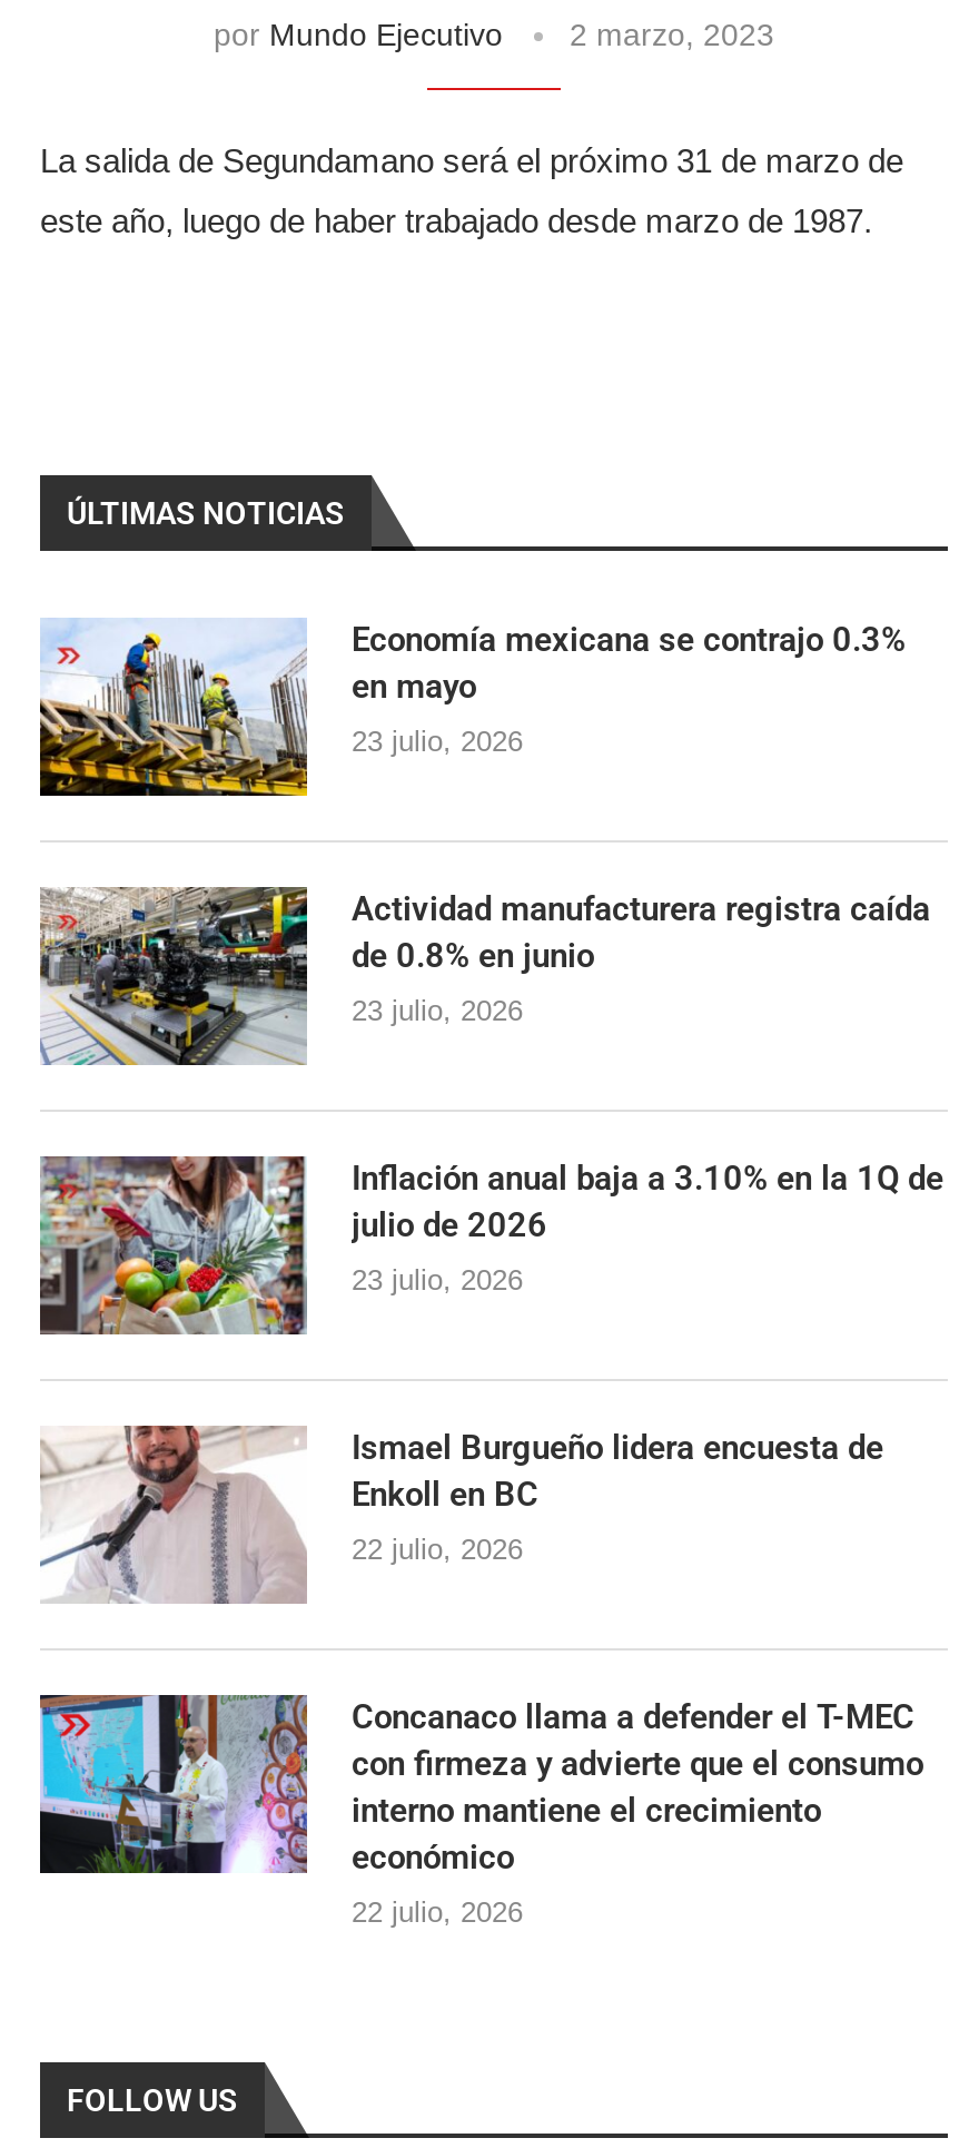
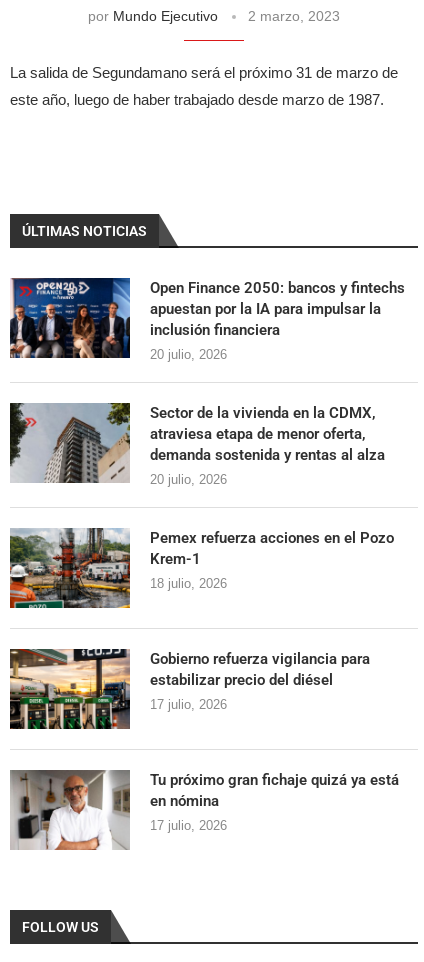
- [image]
- Economía mexicana se contrajo 0.3%
- en mayo
- 23 julio, 2026
+ [image]
+ Open Finance 2050: bancos y fintechs
+ apuestan por la IA para impulsar la
+ inclusión financiera
+ 20 julio, 2026

- [image]
- Actividad manufacturera registra caída
- de 0.8% en junio
- 23 julio, 2026
+ [image]
+ Sector de la vivienda en la CDMX,
+ atraviesa etapa de menor oferta,
+ demanda sostenida y rentas al alza
+ 20 julio, 2026

- [image]
- Inflación anual baja a 3.10% en la 1Q de
- julio de 2026
- 23 julio, 2026
+ [image]
+ Pemex refuerza acciones en el Pozo
+ Krem-1
+ 18 julio, 2026

- [image]
- Ismael Burgueño lidera encuesta de
- Enkoll en BC
- 22 julio, 2026
+ [image]
+ Gobierno refuerza vigilancia para
+ estabilizar precio del diésel
+ 17 julio, 2026

- [image]
- Concanaco llama a defender el T-MEC
- con firmeza y advierte que el consumo
- interno mantiene el crecimiento
- económico
- 22 julio, 2026
+ [image]
+ Tu próximo gran fichaje quizá ya está
+ en nómina
+ 17 julio, 2026
